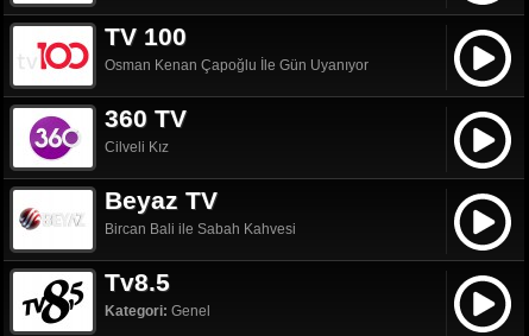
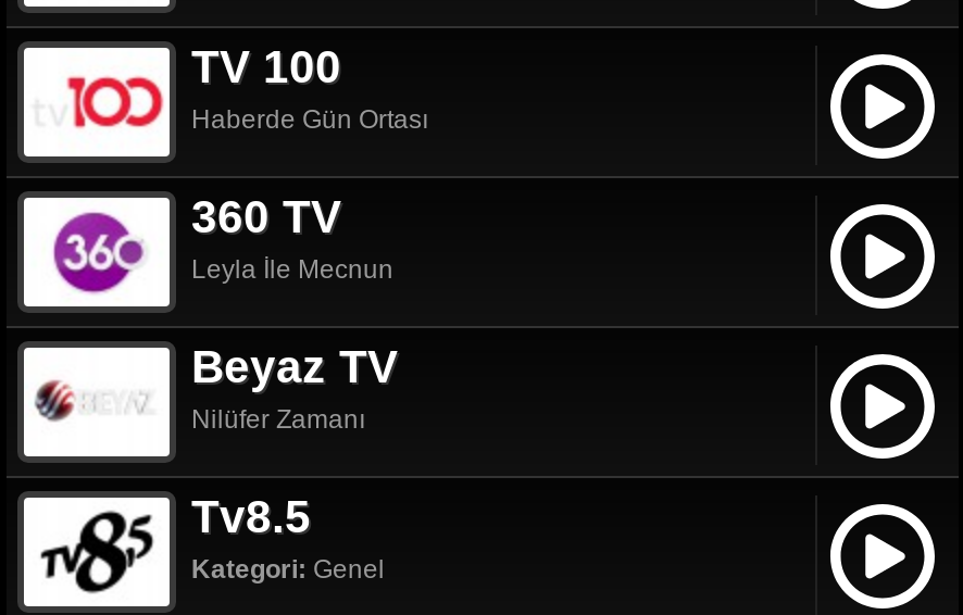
- Osman Kenan Çapoğlu İle Gün Uyanıyor
+ Haberde Gün Ortası

- Cilveli Kız
+ Leyla İle Mecnun

- Bircan Bali ile Sabah Kahvesi
+ Nilüfer Zamanı
